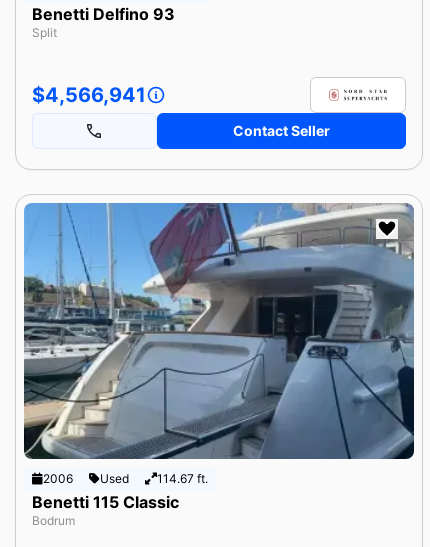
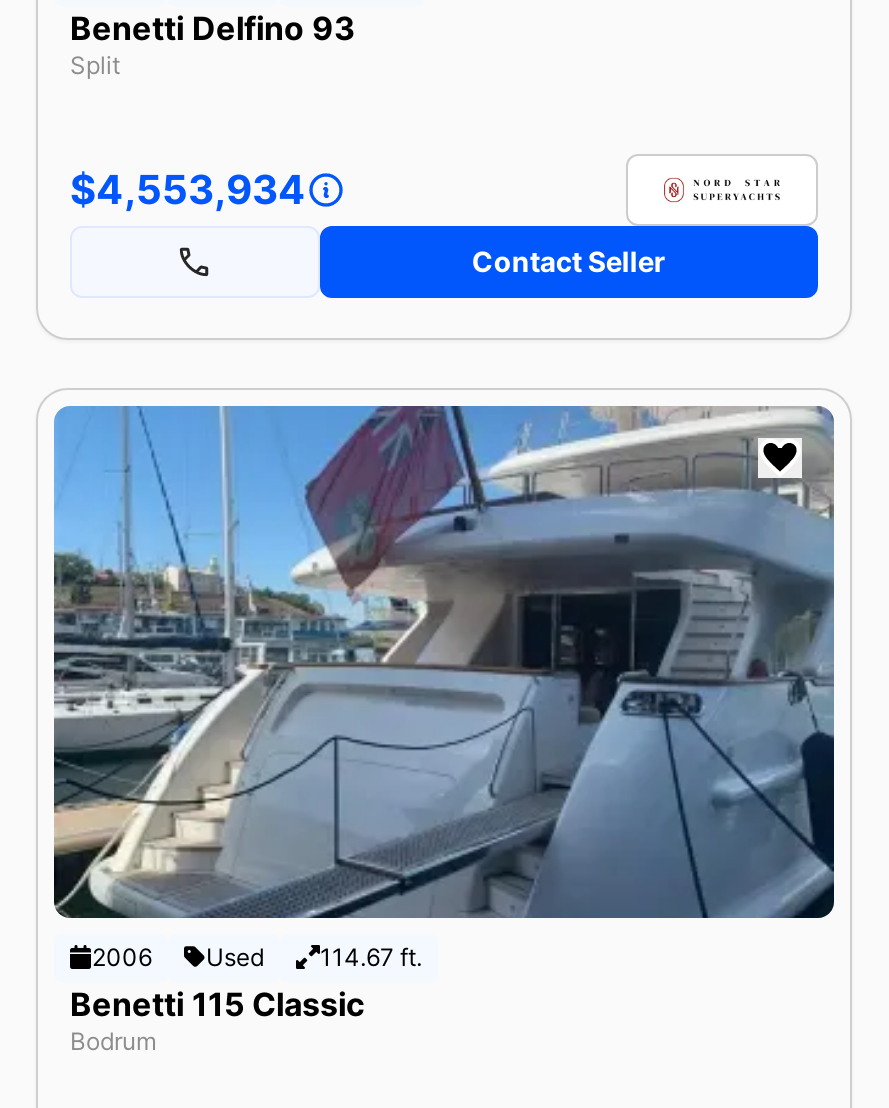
- $4,566,941
+ $4,553,934
